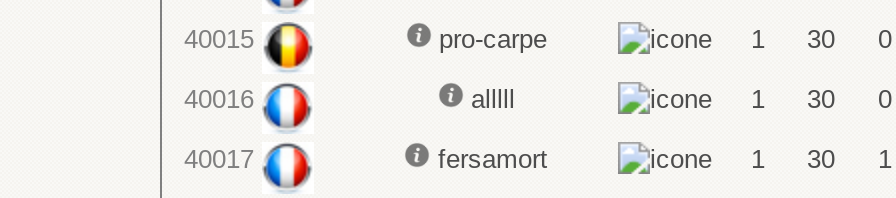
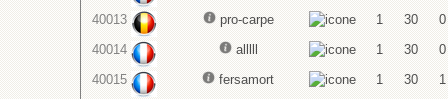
- 40015
+ 40013

- 40016
+ 40014

- 40017
+ 40015
